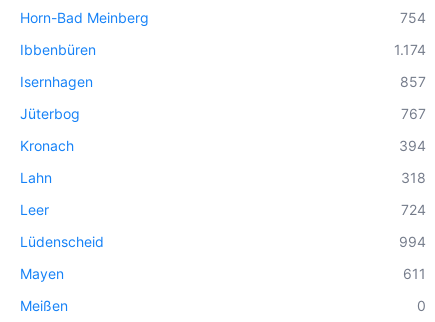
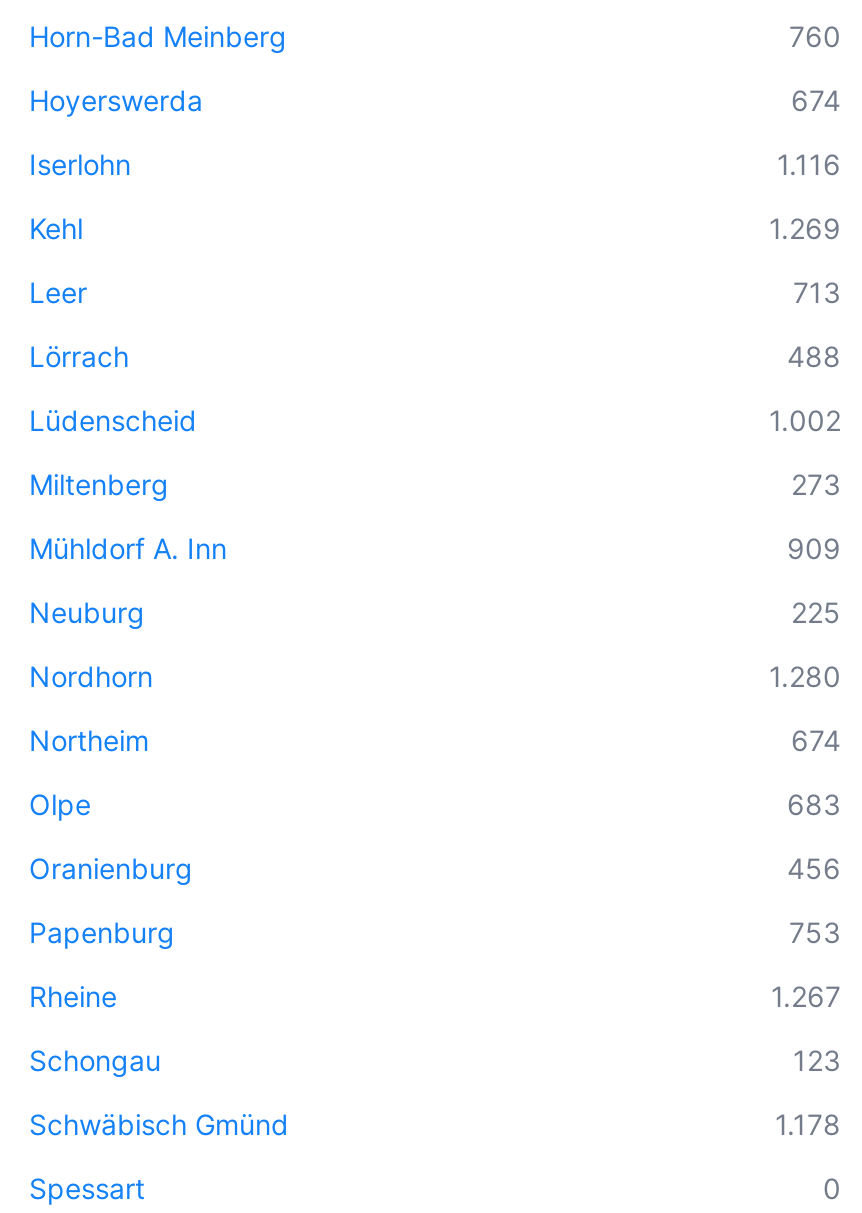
- 754
- Ibbenbüren
- 1.174
- Isernhagen
- 857
- Jüterbog
- 767
- Kronach
- 394
- Lahn
- 318
+ 760
+ Hoyerswerda
+ 674
+ Iserlohn
+ 1.116
+ Kehl
+ 1.269

moved up: Leer

- 724
+ 713
+ Lörrach
+ 488

- 994
- Mayen
- 611
- Meißen
+ 1.002
+ Miltenberg
+ 273
+ Mühldorf A. Inn
+ 909
+ Neuburg
+ 225
+ Nordhorn
+ 1.280
+ Northeim
+ 674
+ Olpe
+ 683
+ Oranienburg
+ 456
+ Papenburg
+ 753
+ Rheine
+ 1.267
+ Schongau
+ 123
+ Schwäbisch Gmünd
+ 1.178
+ Spessart

moved up: Lüdenscheid
